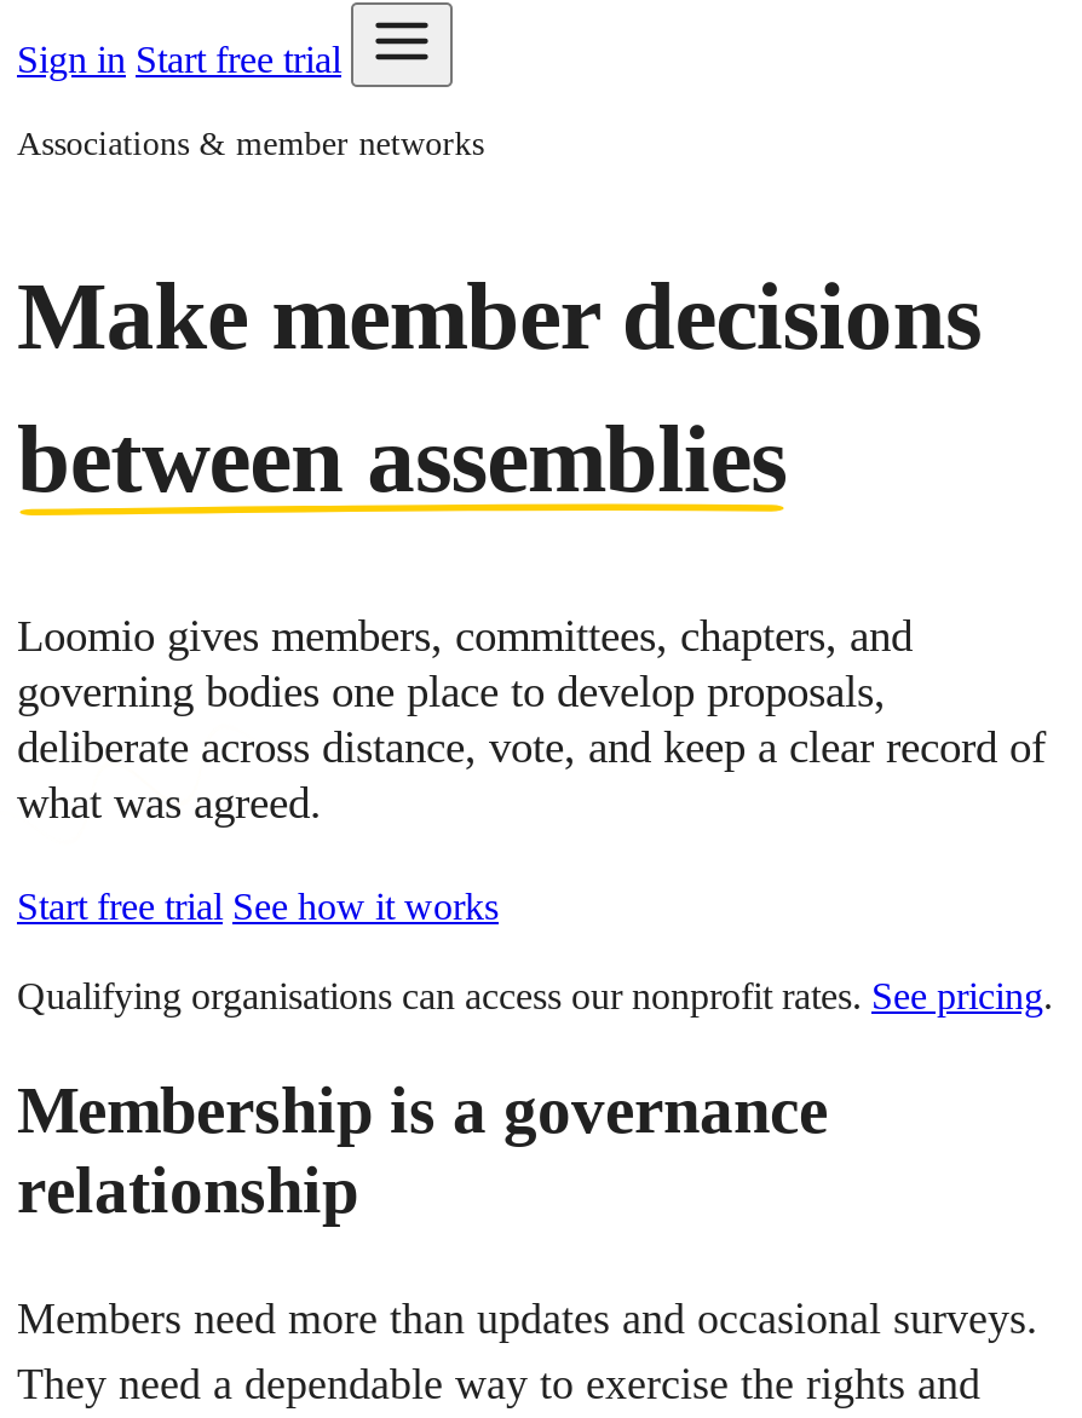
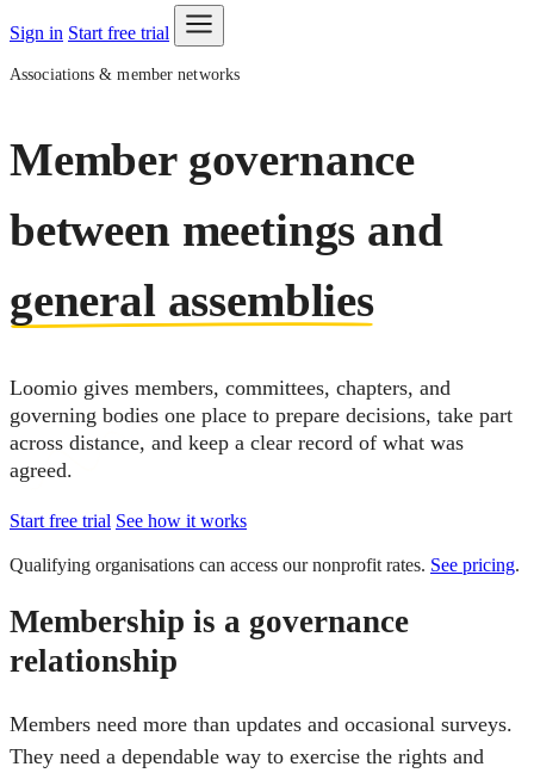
- Make member decisions
- between assemblies
+ Member governance
+ between meetings and
+ general assemblies

- governing bodies one place to develop proposals,
- deliberate across distance, vote, and keep a clear record of
- what was agreed.
+ governing bodies one place to prepare decisions, take part
+ across distance, and keep a clear record of what was
+ agreed.
